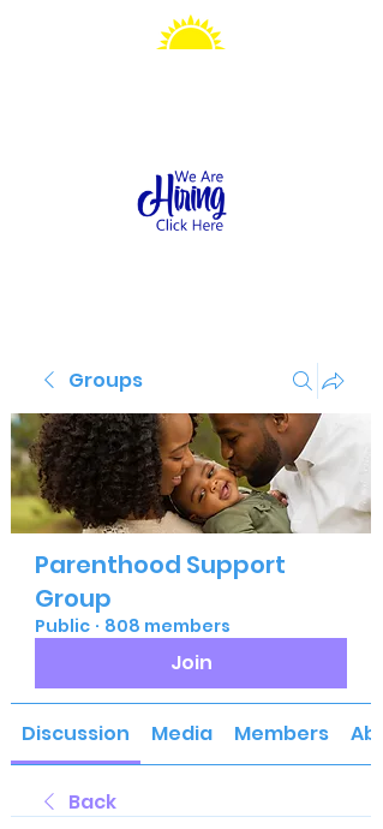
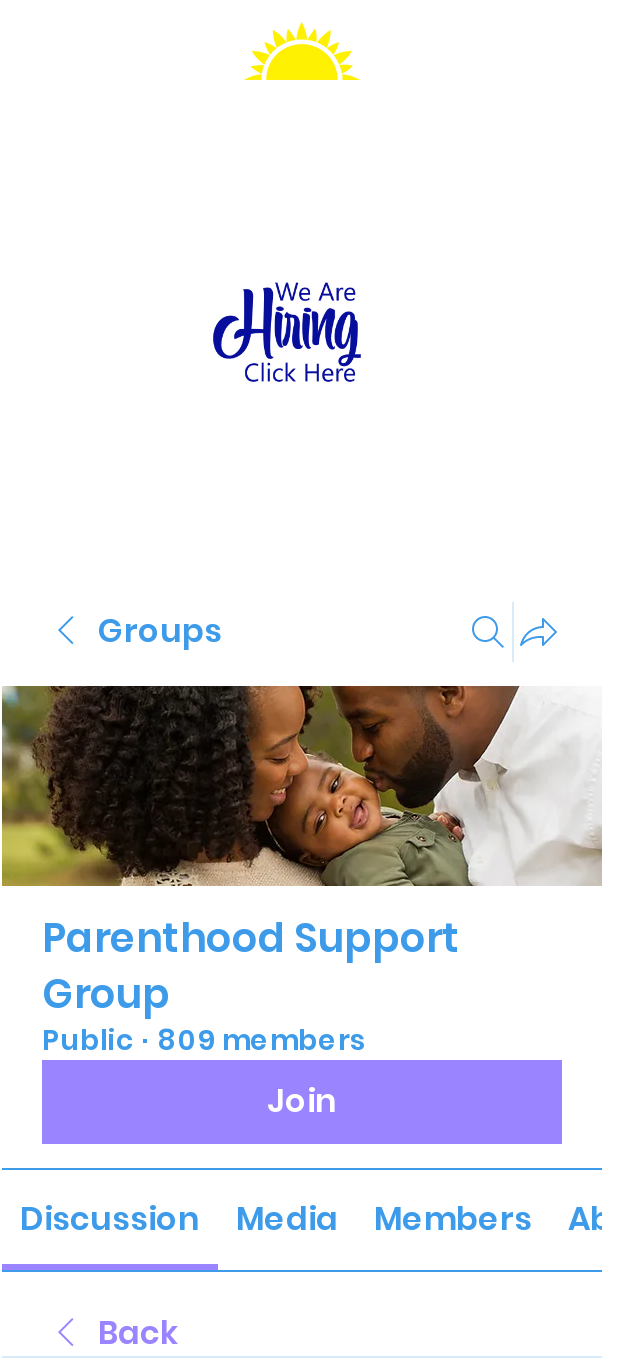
- Public · 808 members
+ Public · 809 members
